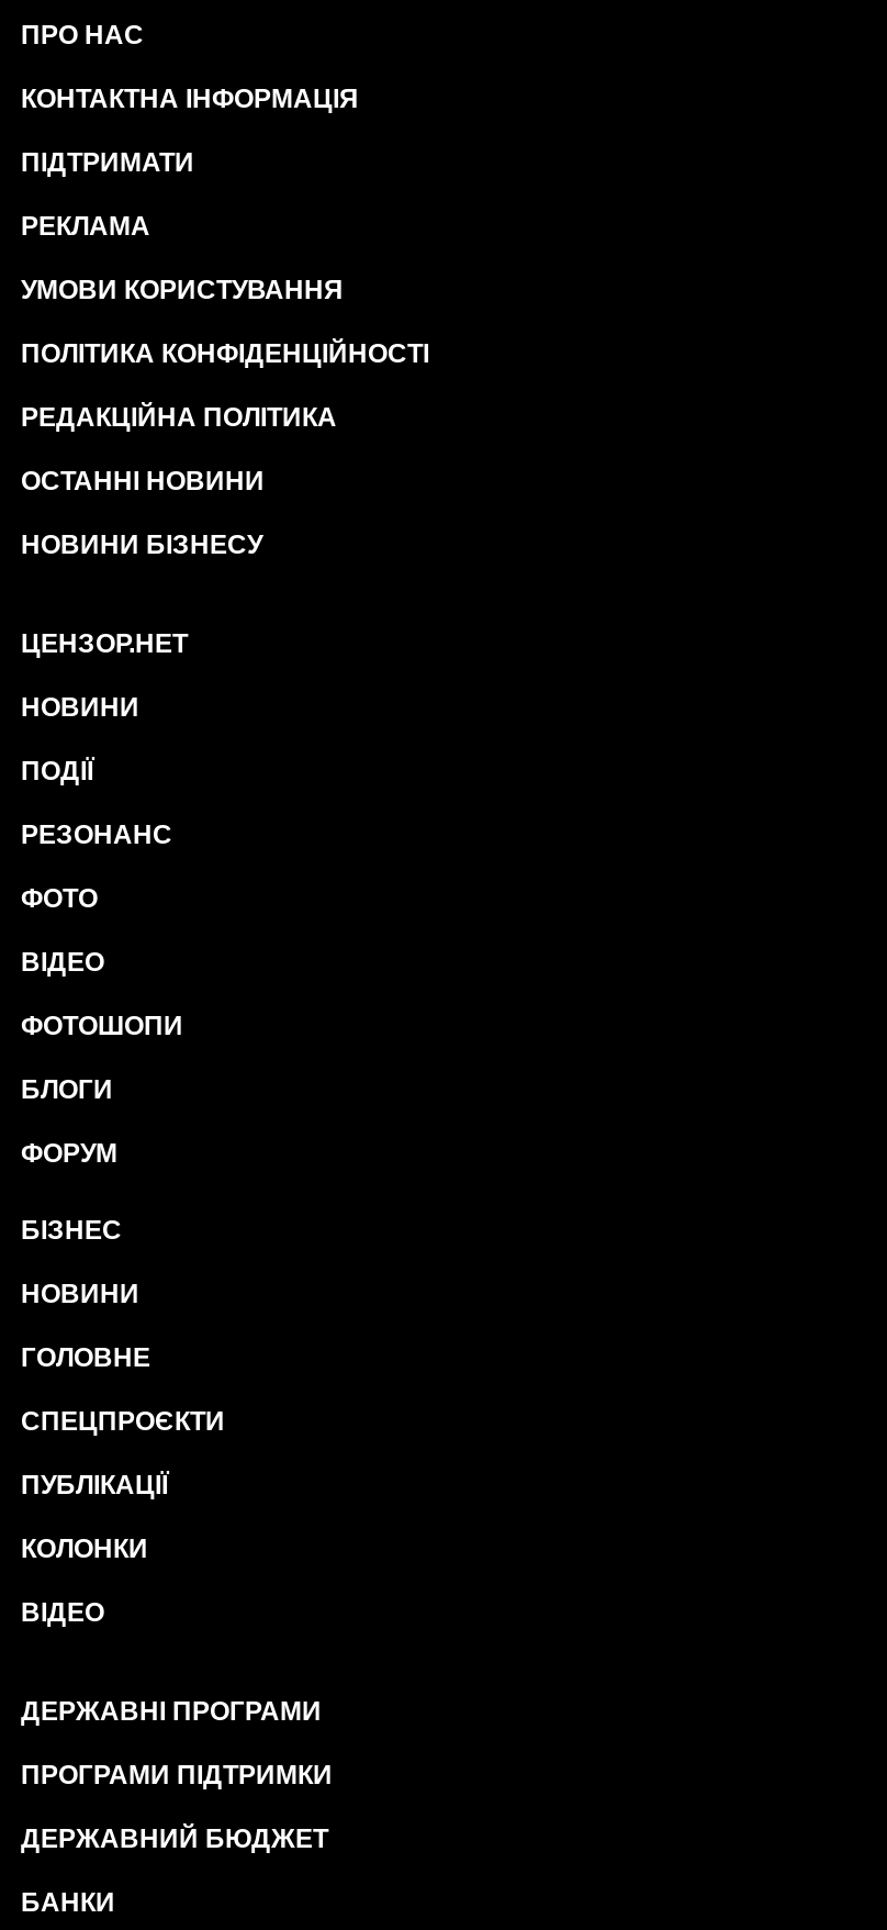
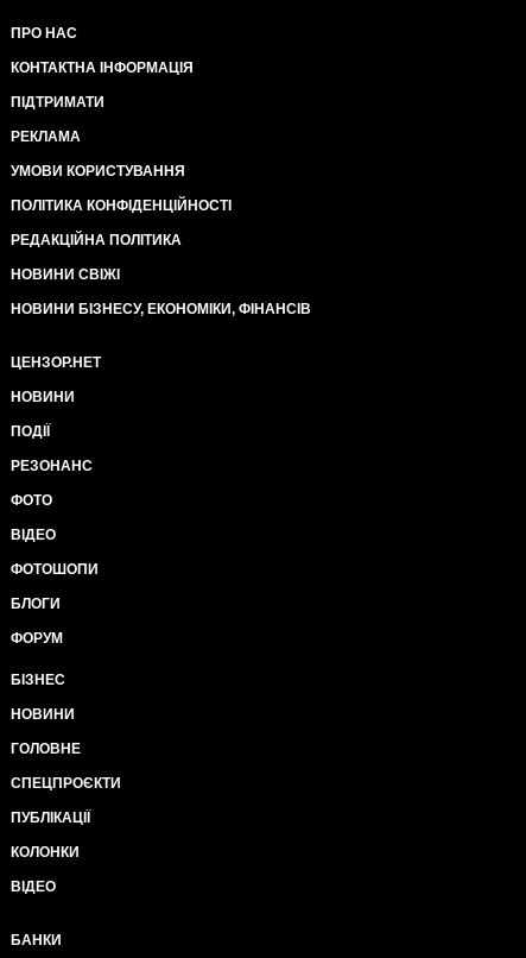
- ОСТАННІ НОВИНИ
+ НОВИНИ СВІЖІ

- НОВИНИ БІЗНЕСУ
+ НОВИНИ БІЗНЕСУ, ЕКОНОМІКИ, ФІНАНСІВ

- ДЕРЖАВНІ ПРОГРАМИ
- ПРОГРАМИ ПІДТРИМКИ
- ДЕРЖАВНИЙ БЮДЖЕТ
